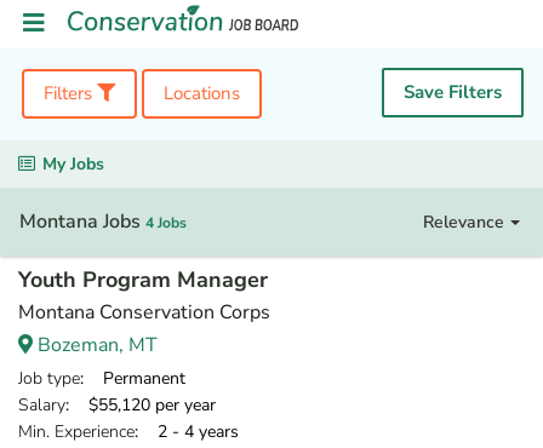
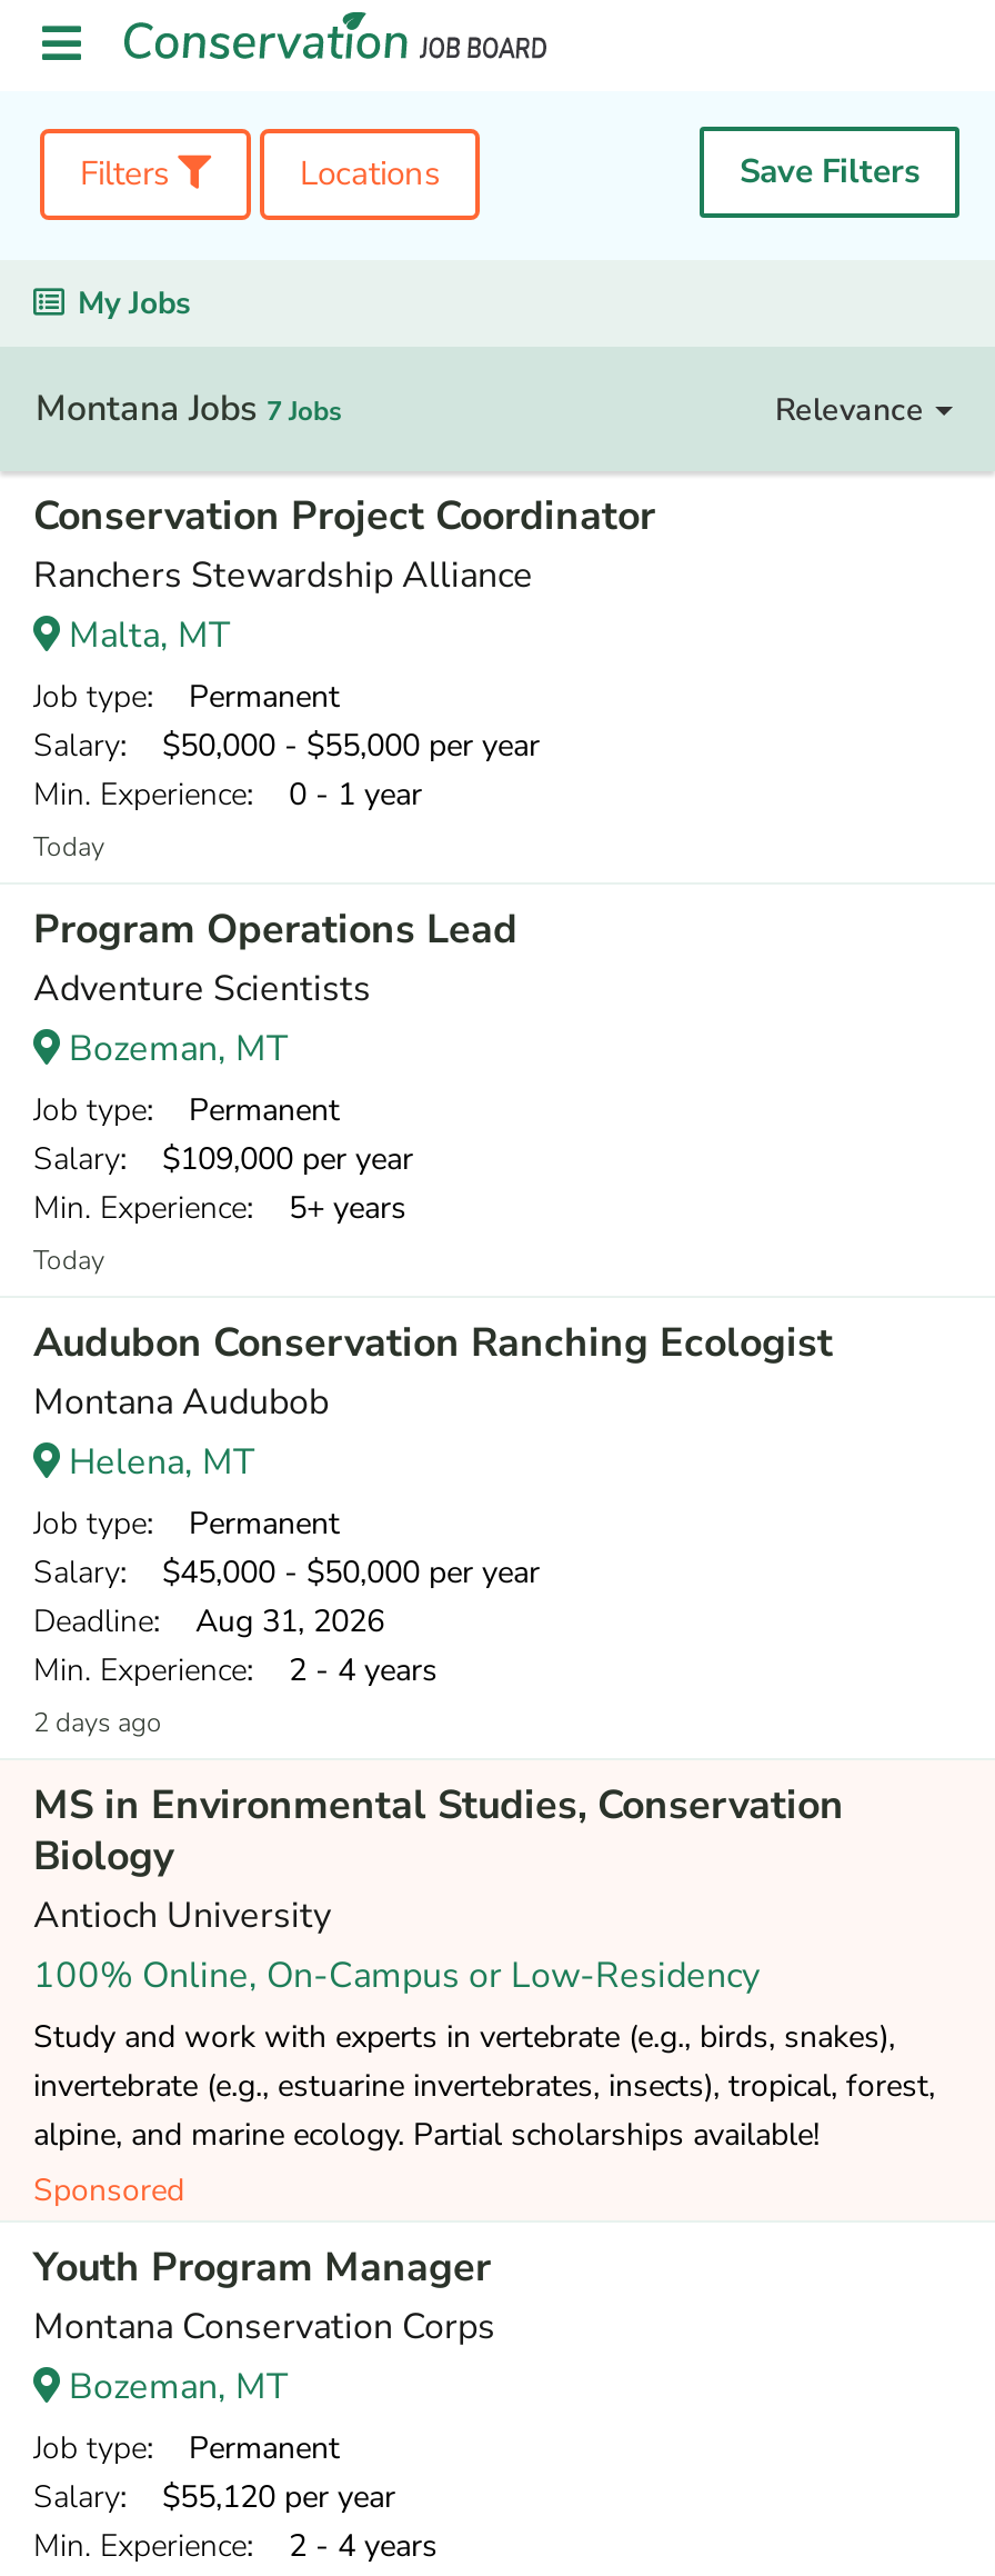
- Montana Jobs 4 Jobs
+ Montana Jobs 7 Jobs

+ Conservation Project Coordinator
+ Ranchers Stewardship Alliance
+ Malta, MT
+ Job type: Permanent
+ Salary: $50,000 - $55,000 per year
+ Min. Experience: 0 - 1 year
+ Today
+ Program Operations Lead
+ Adventure Scientists
+ Bozeman, MT
+ Job type: Permanent
+ Salary: $109,000 per year
+ Min. Experience: 5+ years
+ Today
+ Audubon Conservation Ranching Ecologist
+ Montana Audubob
+ Helena, MT
+ Job type: Permanent
+ Salary: $45,000 - $50,000 per year
+ Deadline: Aug 31, 2026
+ Min. Experience: 2 - 4 years
+ 2 days ago
+ MS in Environmental Studies, Conservation
+ Biology
+ Antioch University
+ 100% Online, On-Campus or Low-Residency
+ Study and work with experts in vertebrate (e.g., birds, snakes),
+ invertebrate (e.g., estuarine invertebrates, insects), tropical, forest,
+ alpine, and marine ecology. Partial scholarships available!
+ Sponsored
